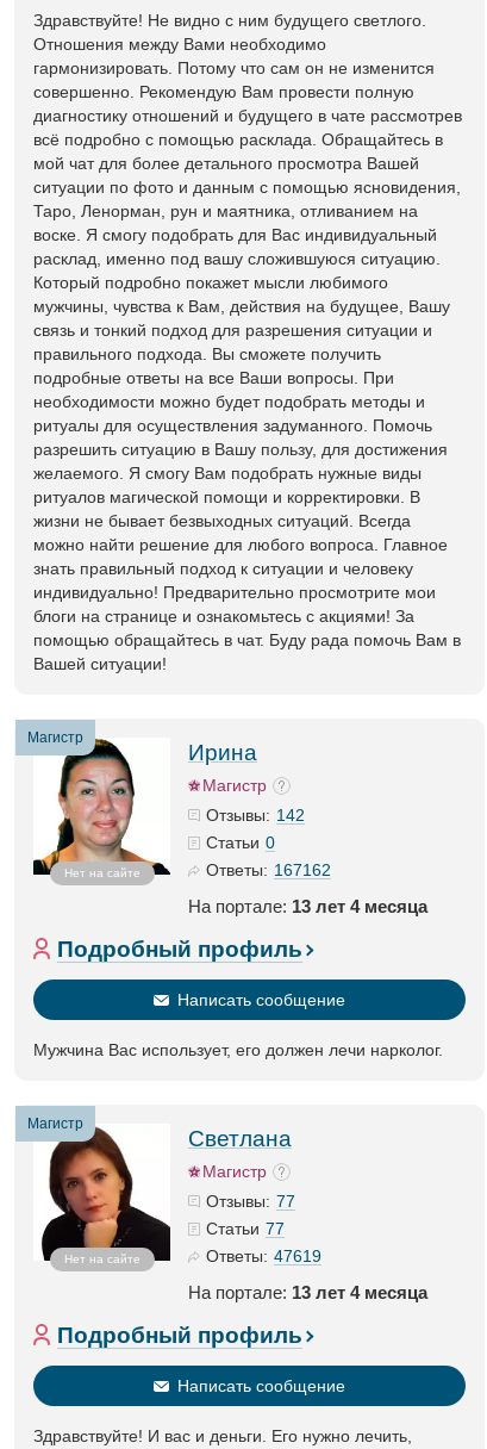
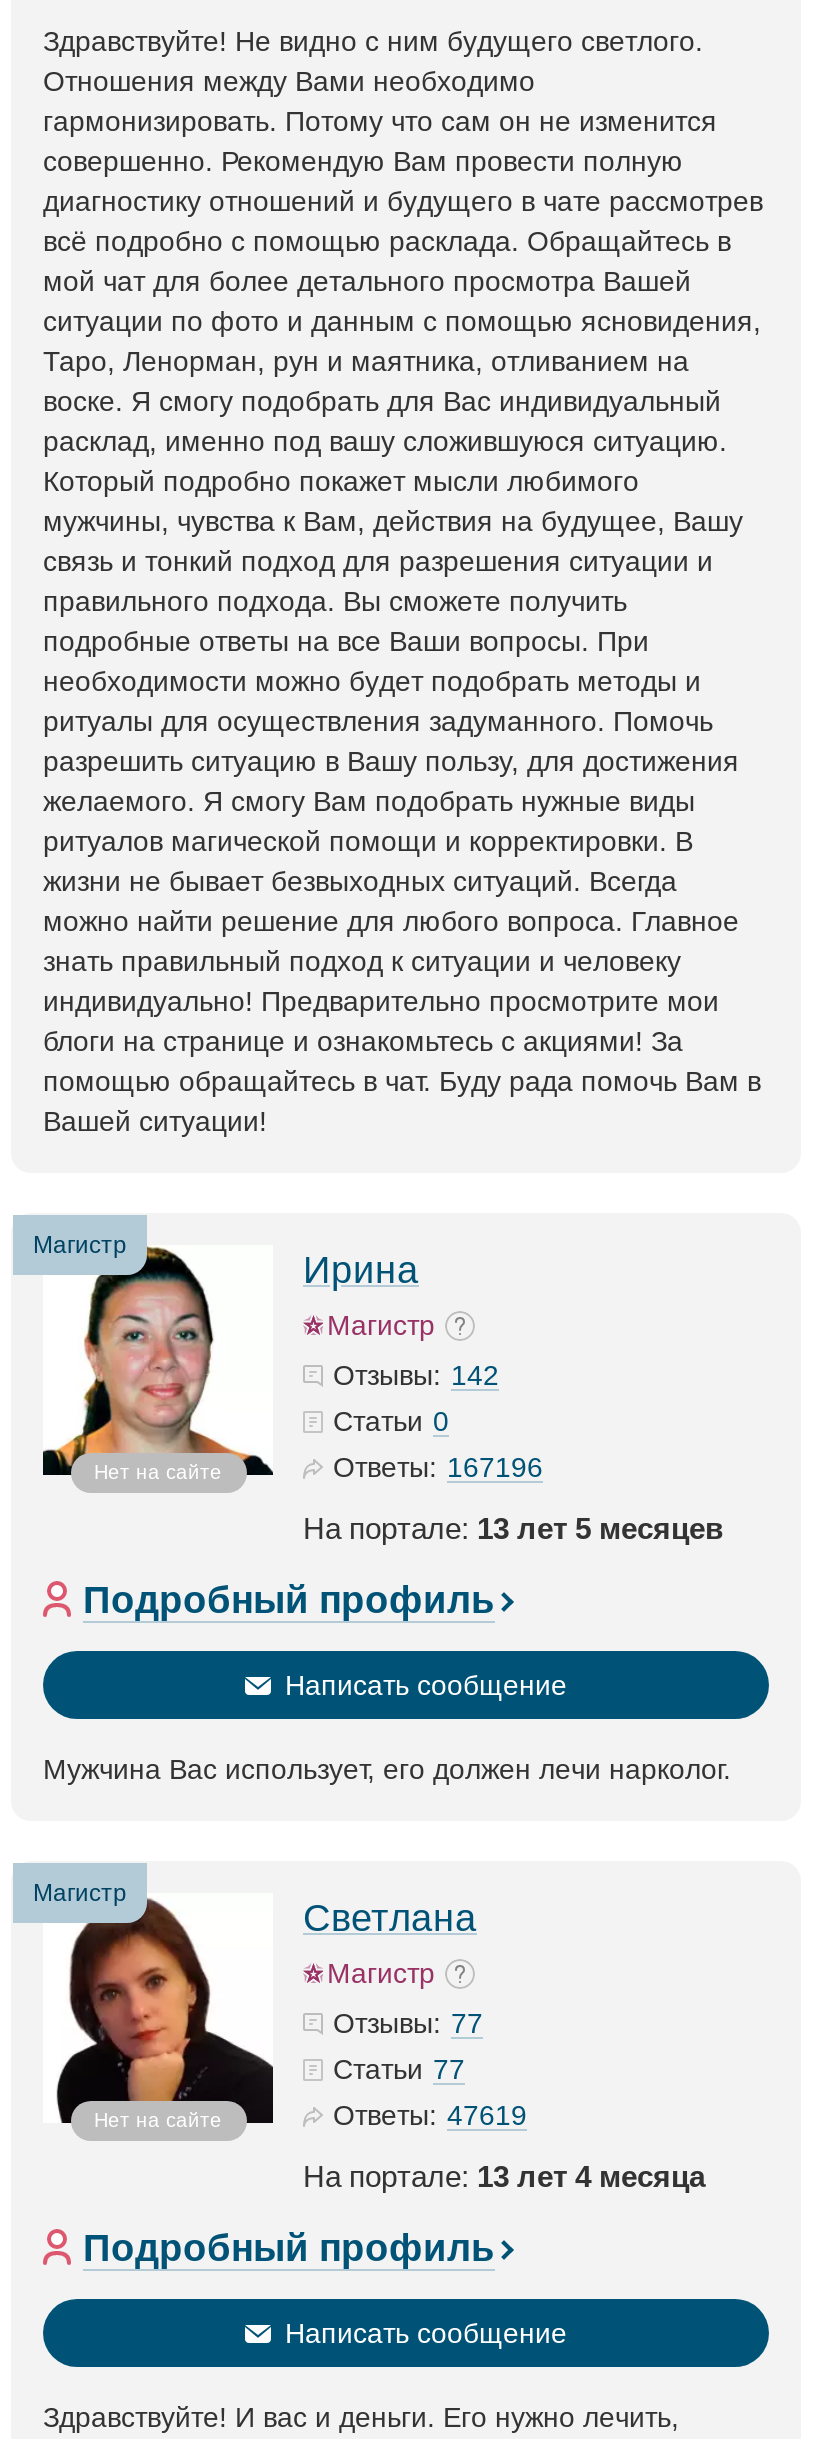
- Ответы: 167162
+ Ответы: 167196

- На портале: 13 лет 4 месяца
+ На портале: 13 лет 5 месяцев
